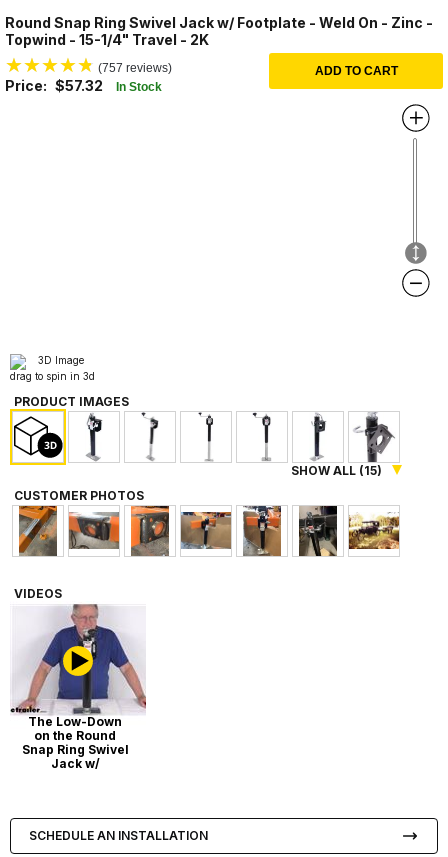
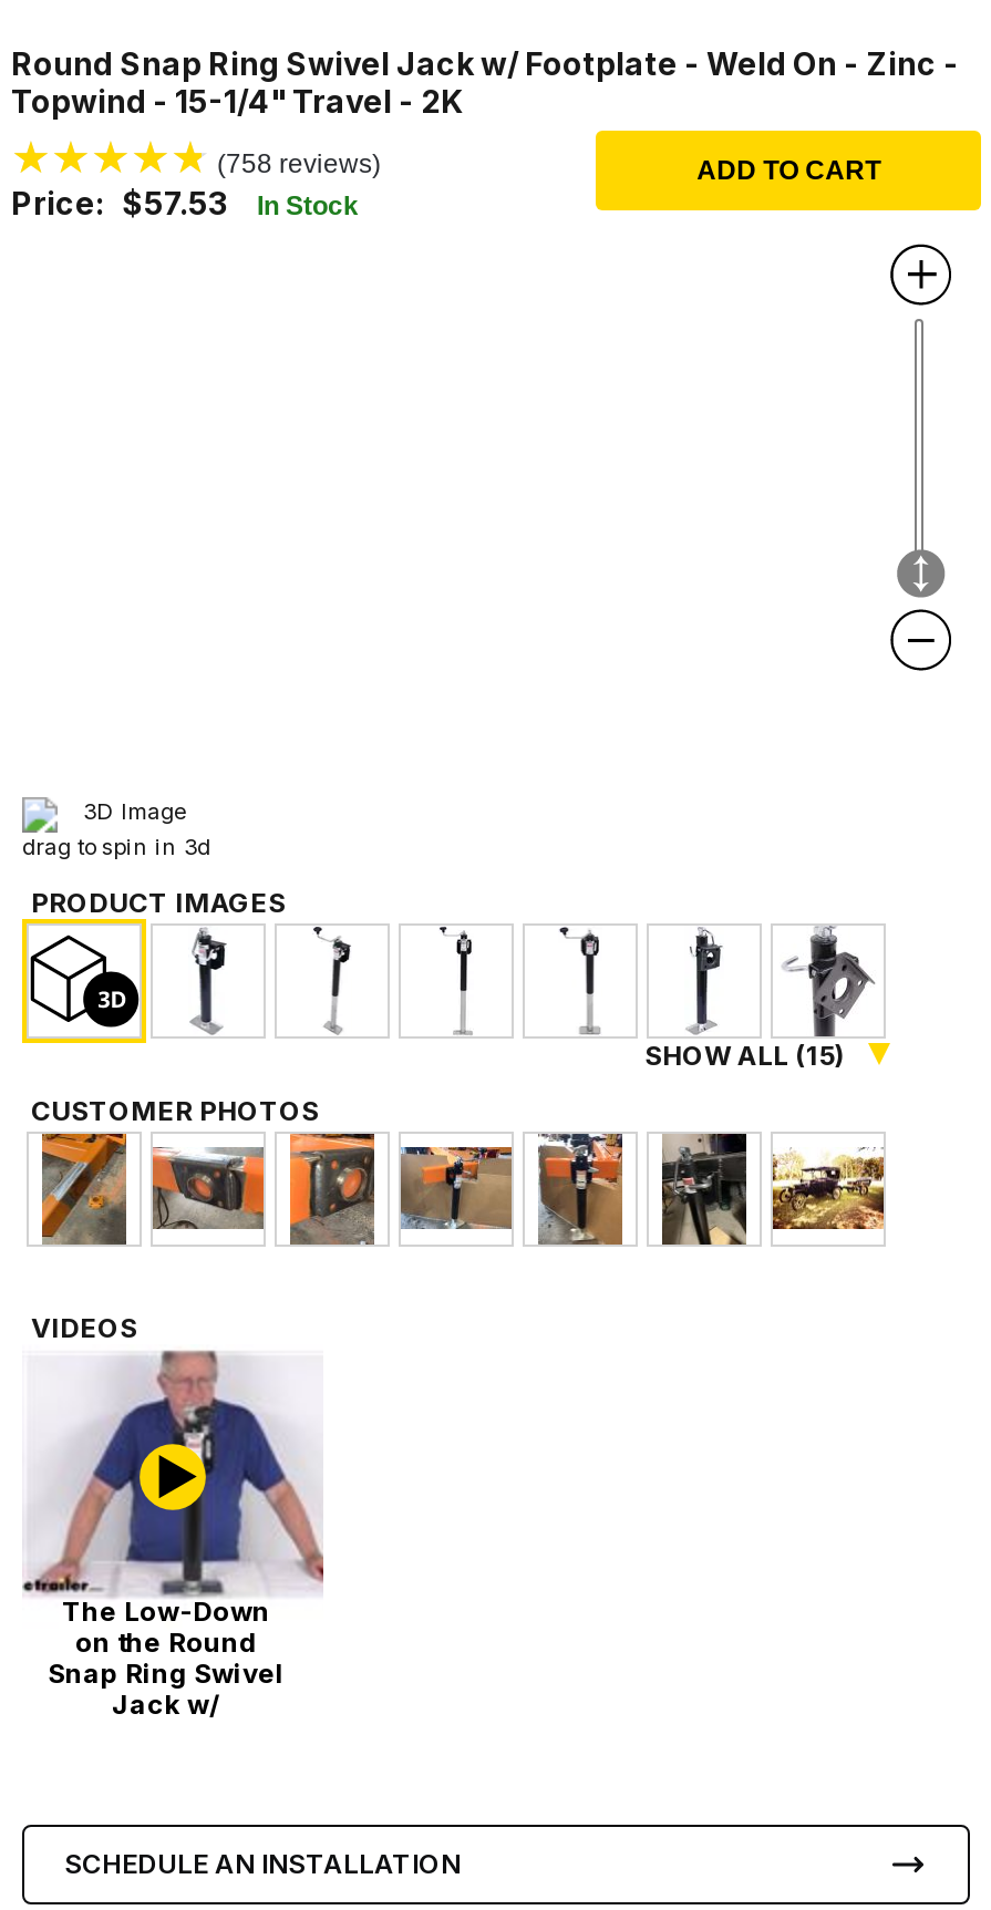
- (757 reviews)
+ (758 reviews)

- Price: $57.32 In Stock
+ Price: $57.53 In Stock
